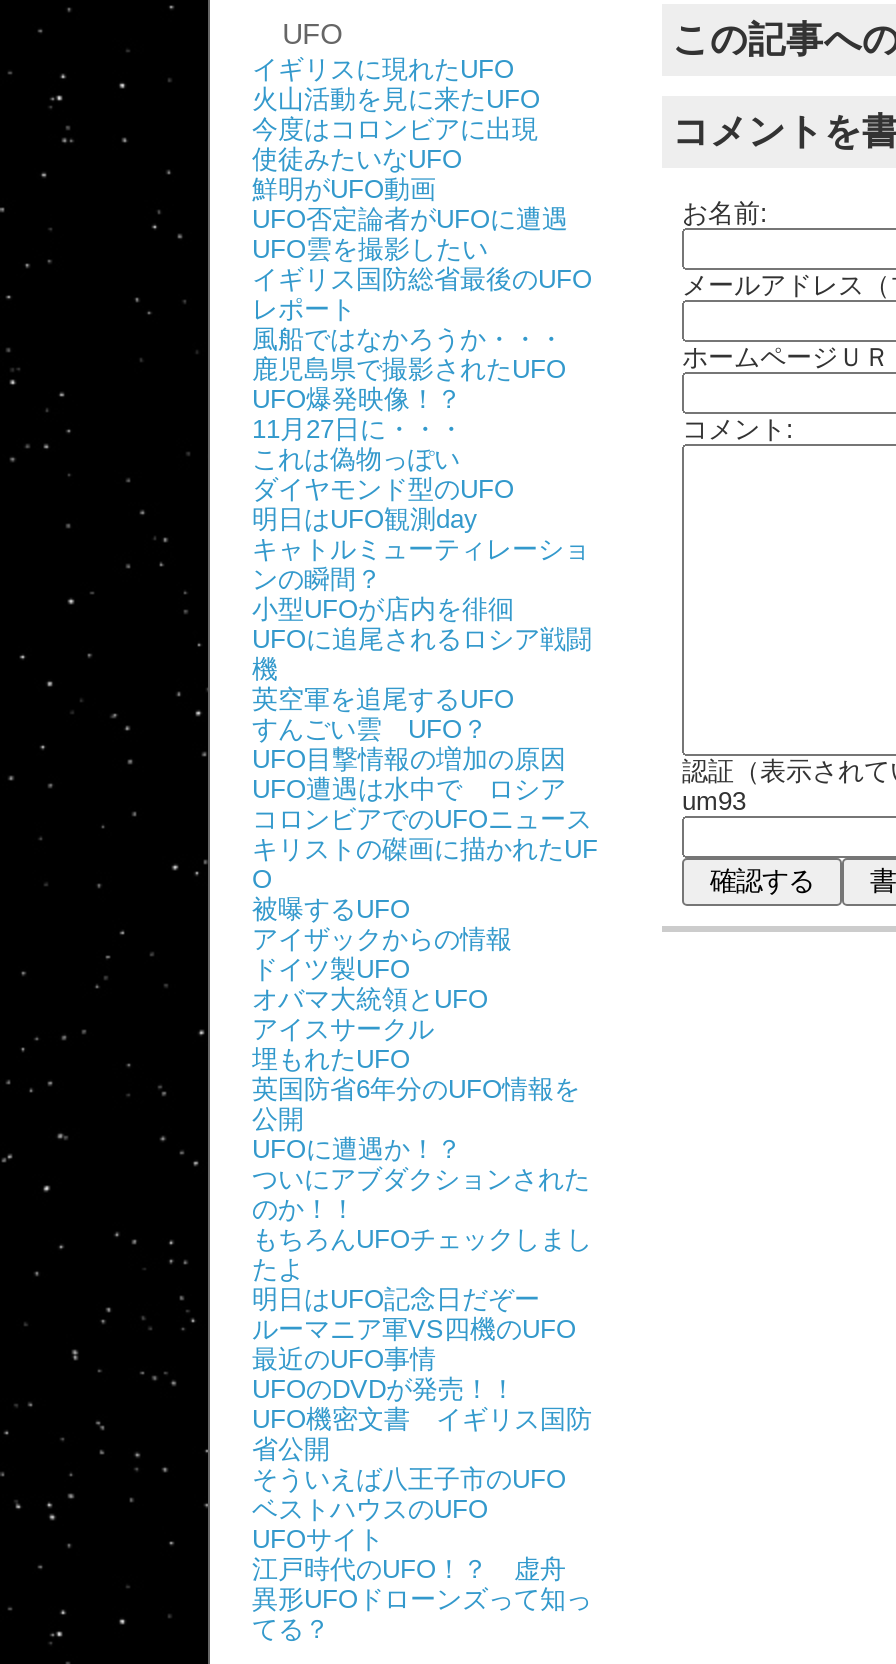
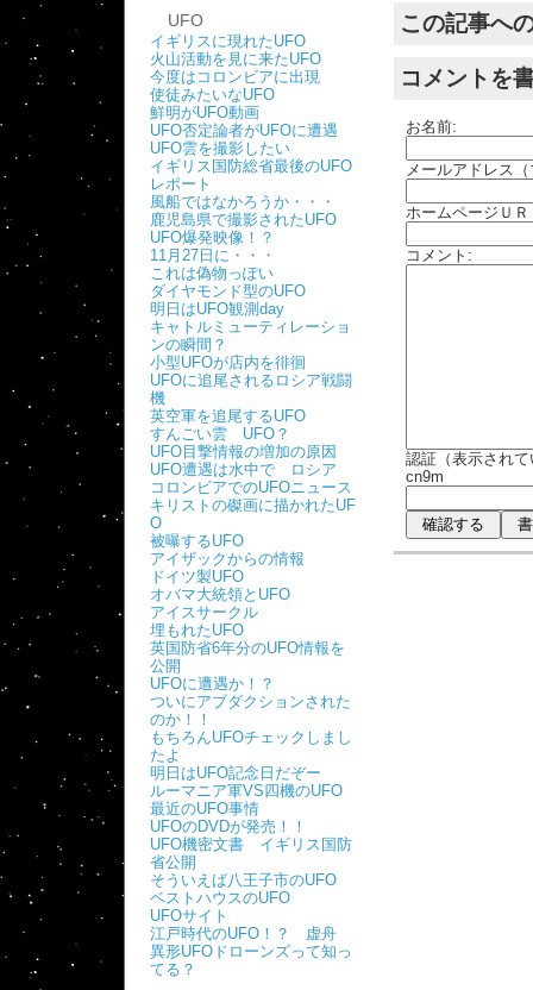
- um93
+ cn9m
